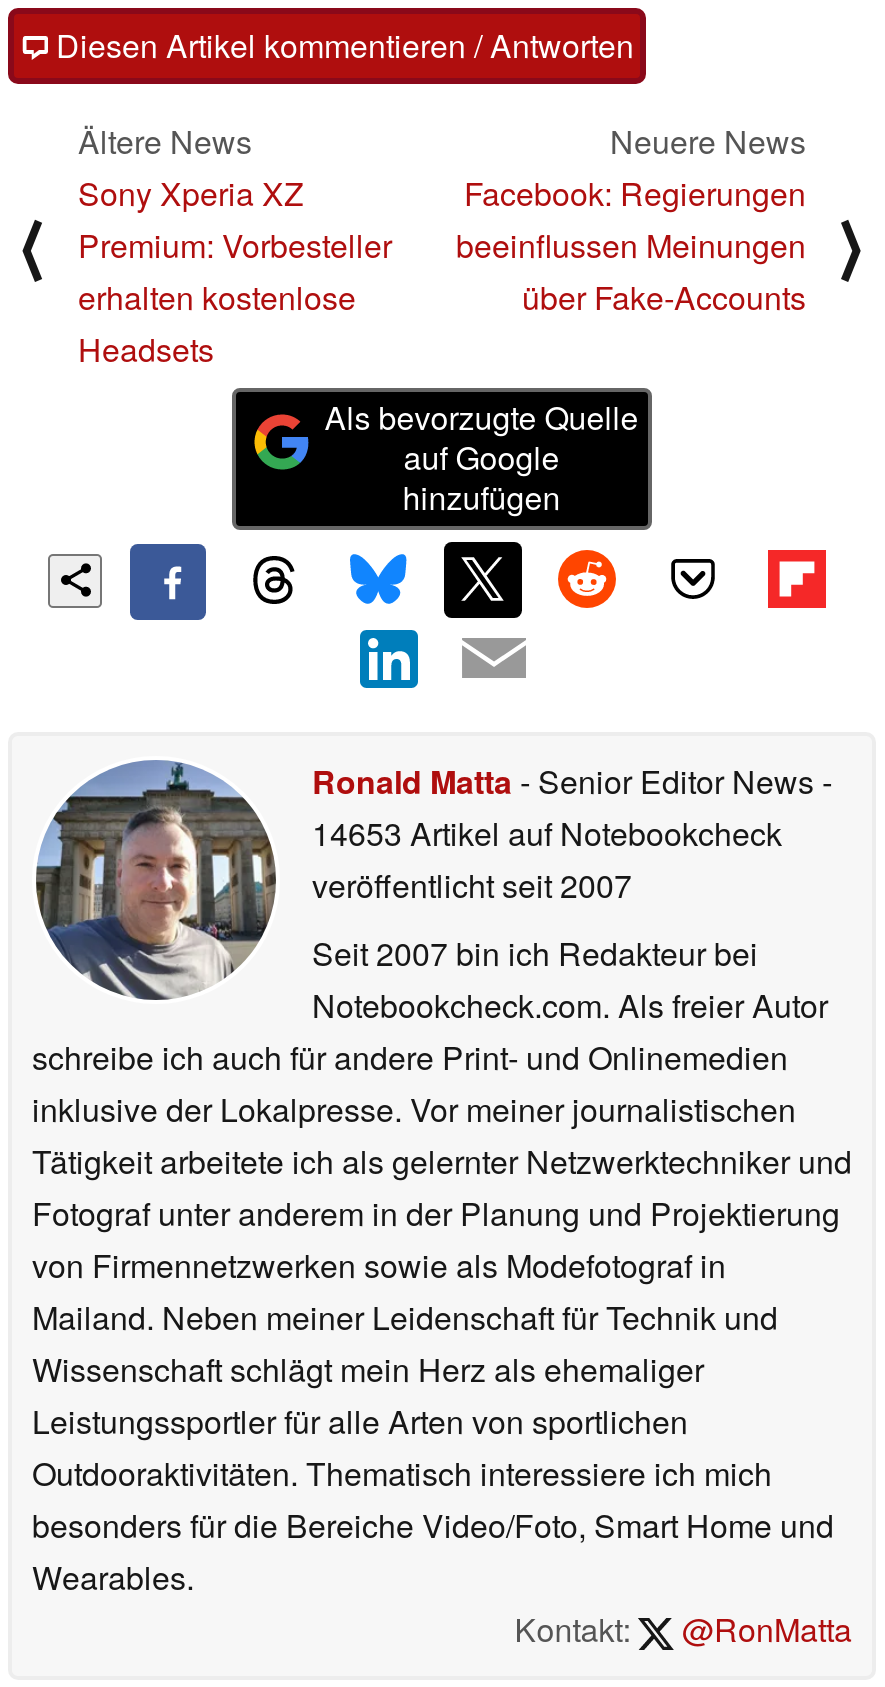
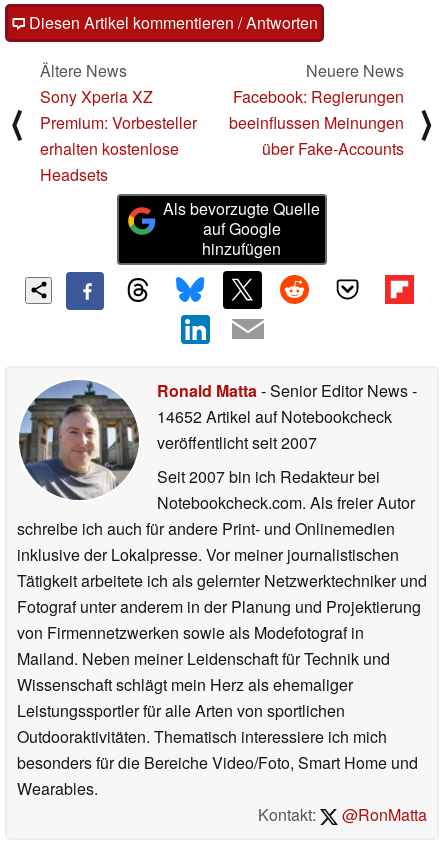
- 14653 Artikel auf Notebookcheck
+ 14652 Artikel auf Notebookcheck
